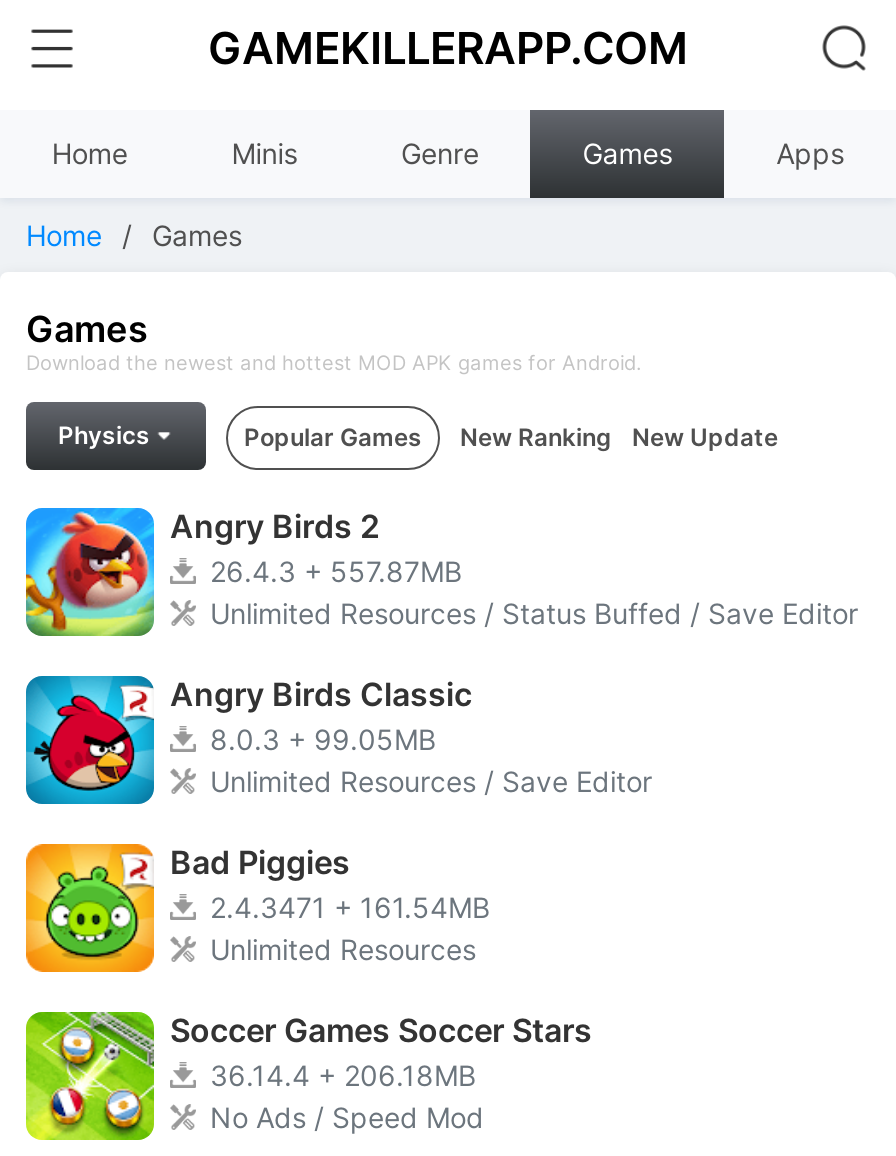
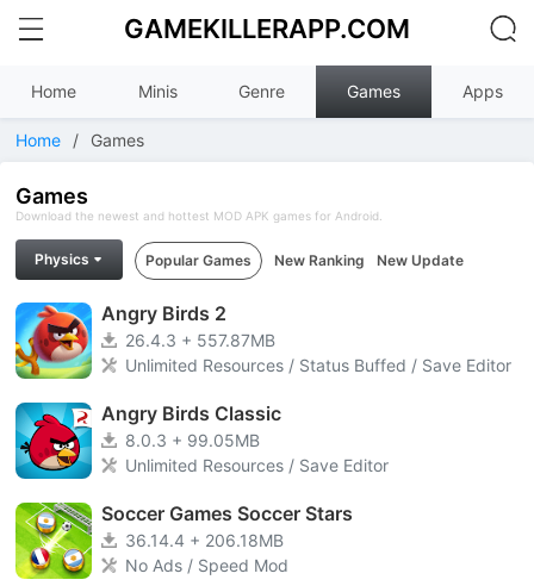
- [image]
- Bad Piggies
- 2.4.3471 + 161.54MB
- Unlimited Resources
